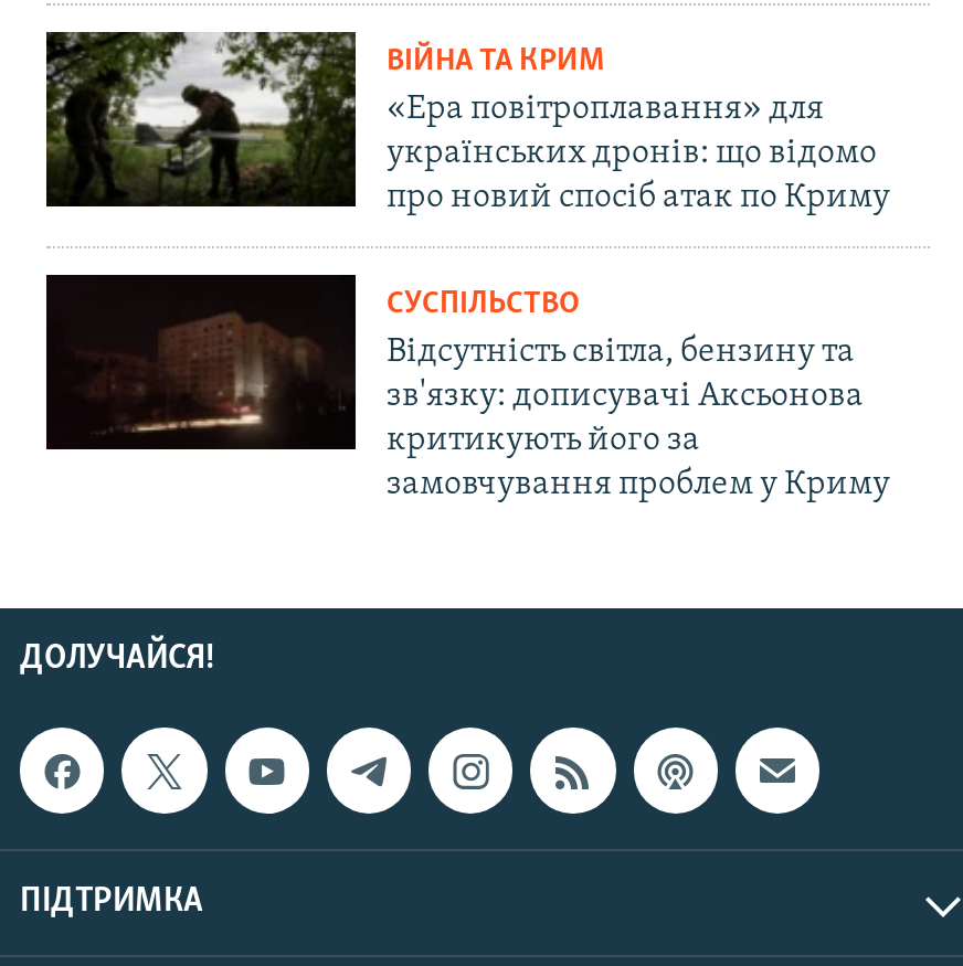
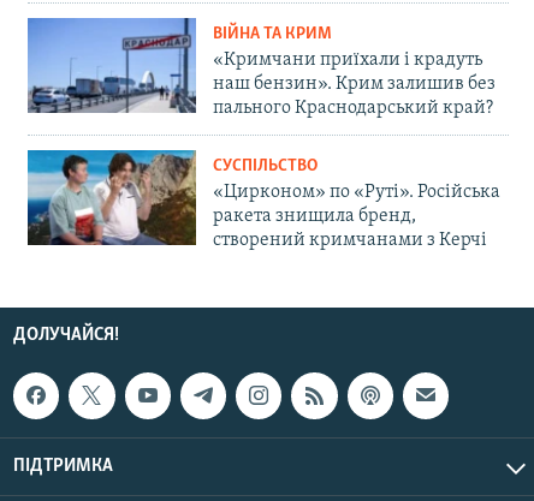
- [image]
- «Ера повітроплавання» для
- українських дронів: що відомо
- про новий спосіб атак по Криму
+ [image]
+ «Кримчани приїхали і крадуть
+ наш бензин». Крим залишив без
+ пального Краснодарський край?

- [image]
- Відсутність світла, бензину та
- зв'язку: дописувачі Аксьонова
- критикують його за
- замовчування проблем у Криму
+ [image]
+ «Цирконом» по «Руті». Російська
+ ракета знищила бренд,
+ створений кримчанами з Керчі
